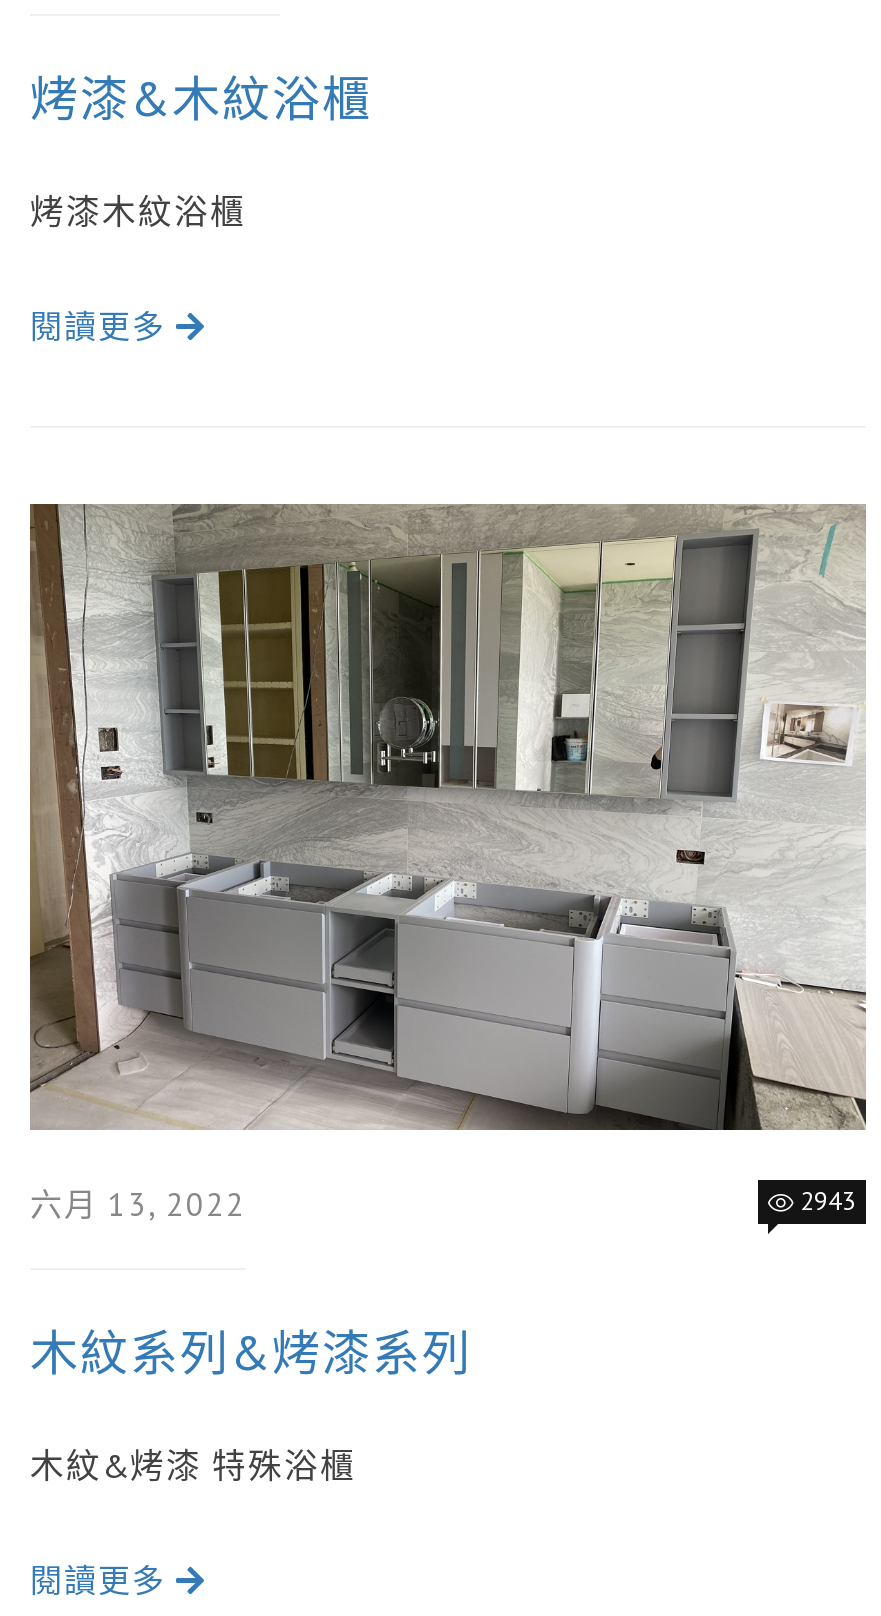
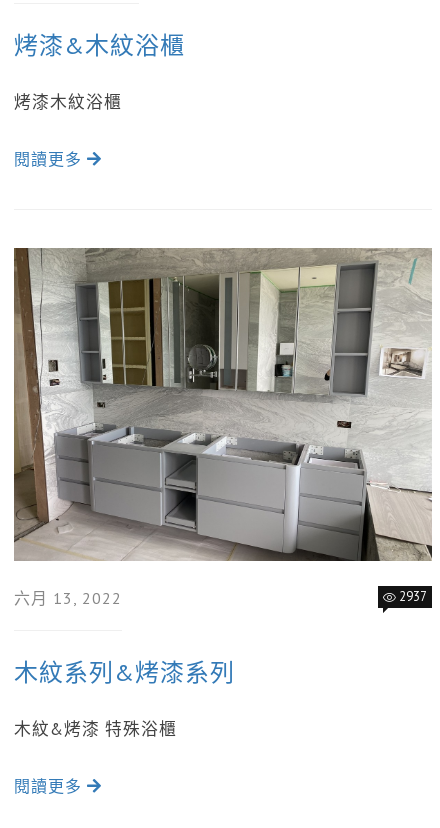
- 2943
+ 2937
